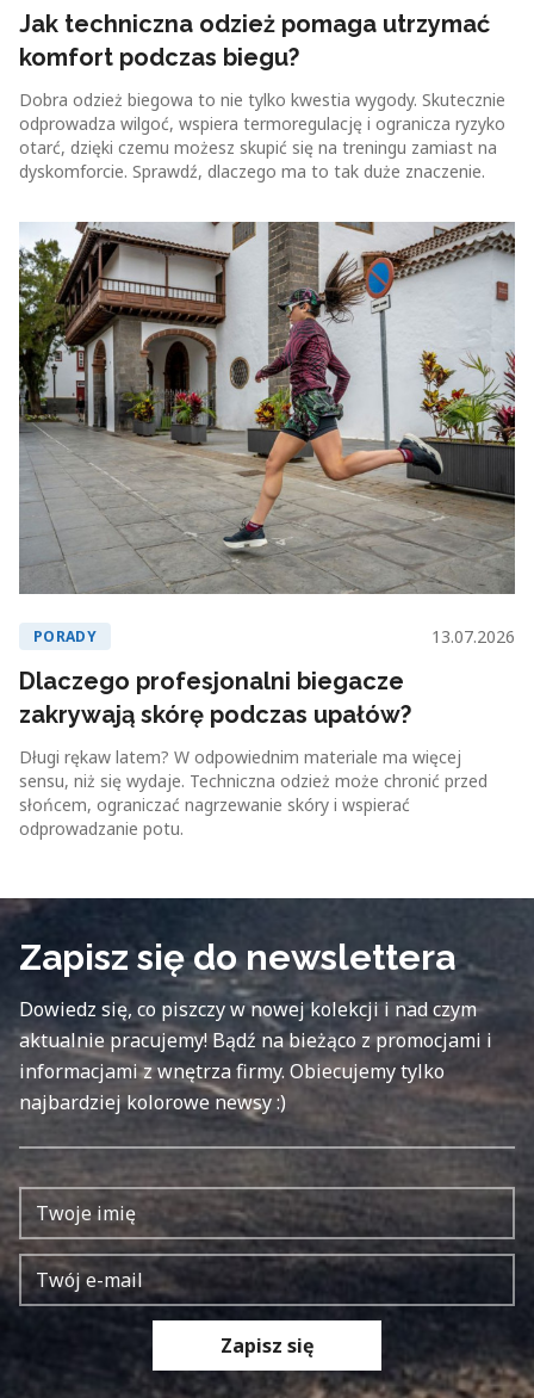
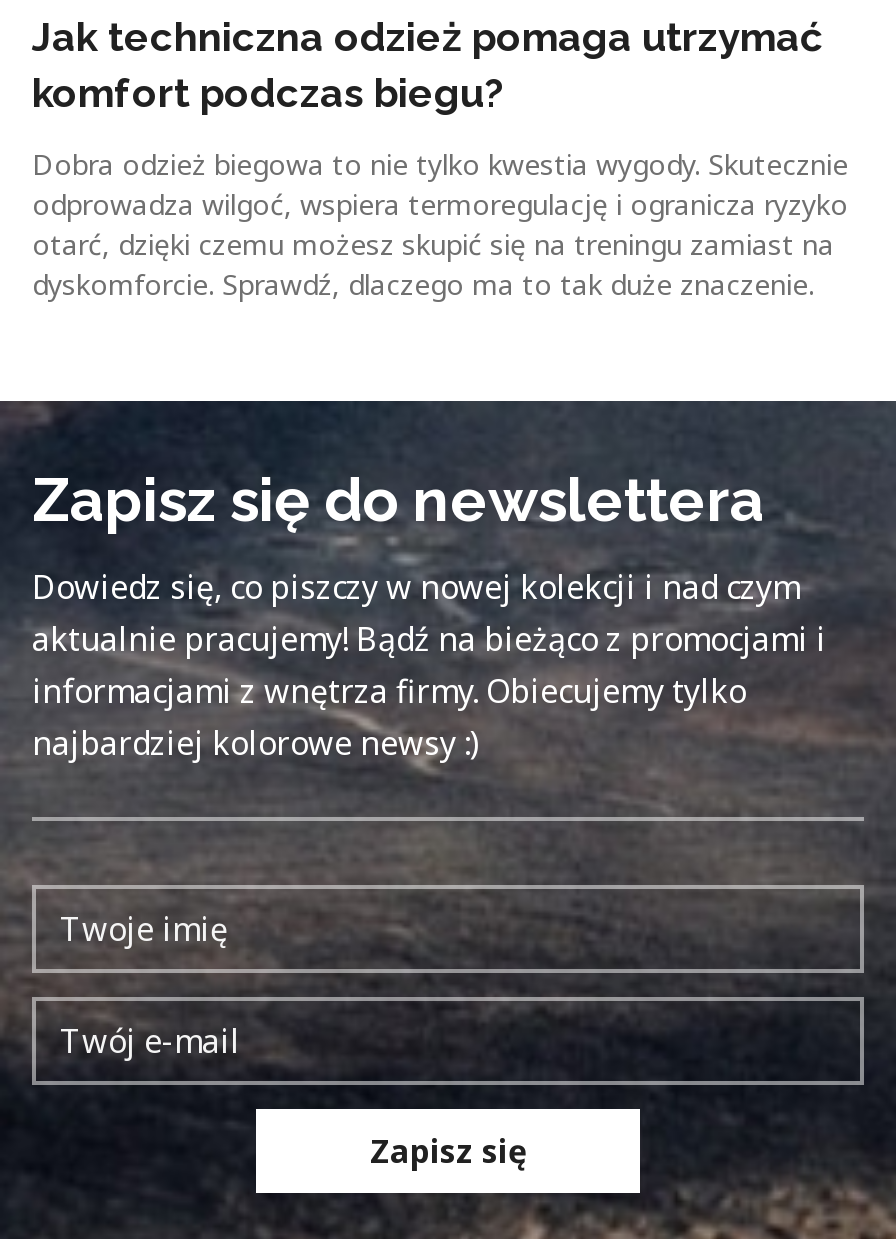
- [image]
- PORADY
- 13.07.2026
- Dlaczego profesjonalni biegacze
- zakrywają skórę podczas upałów?
- Długi rękaw latem? W odpowiednim materiale ma więcej
- sensu, niż się wydaje. Techniczna odzież może chronić przed
- słońcem, ograniczać nagrzewanie skóry i wspierać
- odprowadzanie potu.
